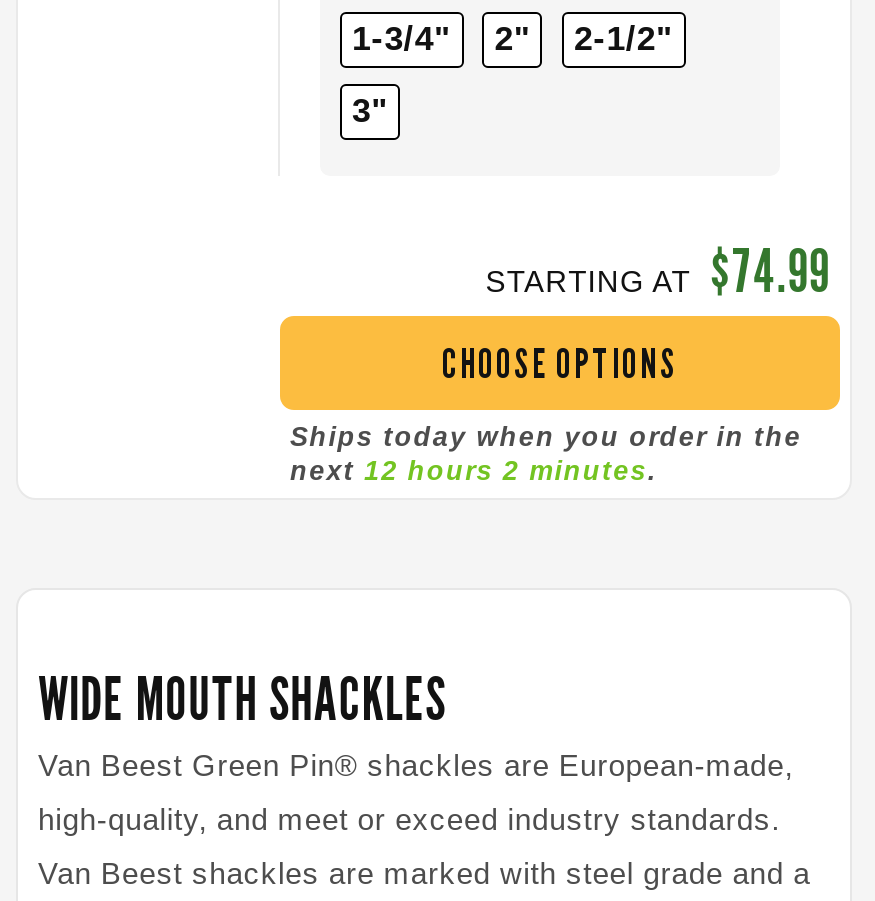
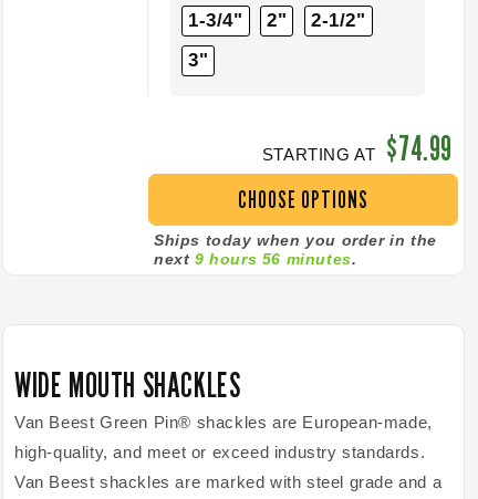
- next 12 hours 2 minutes.
+ next 9 hours 56 minutes.
